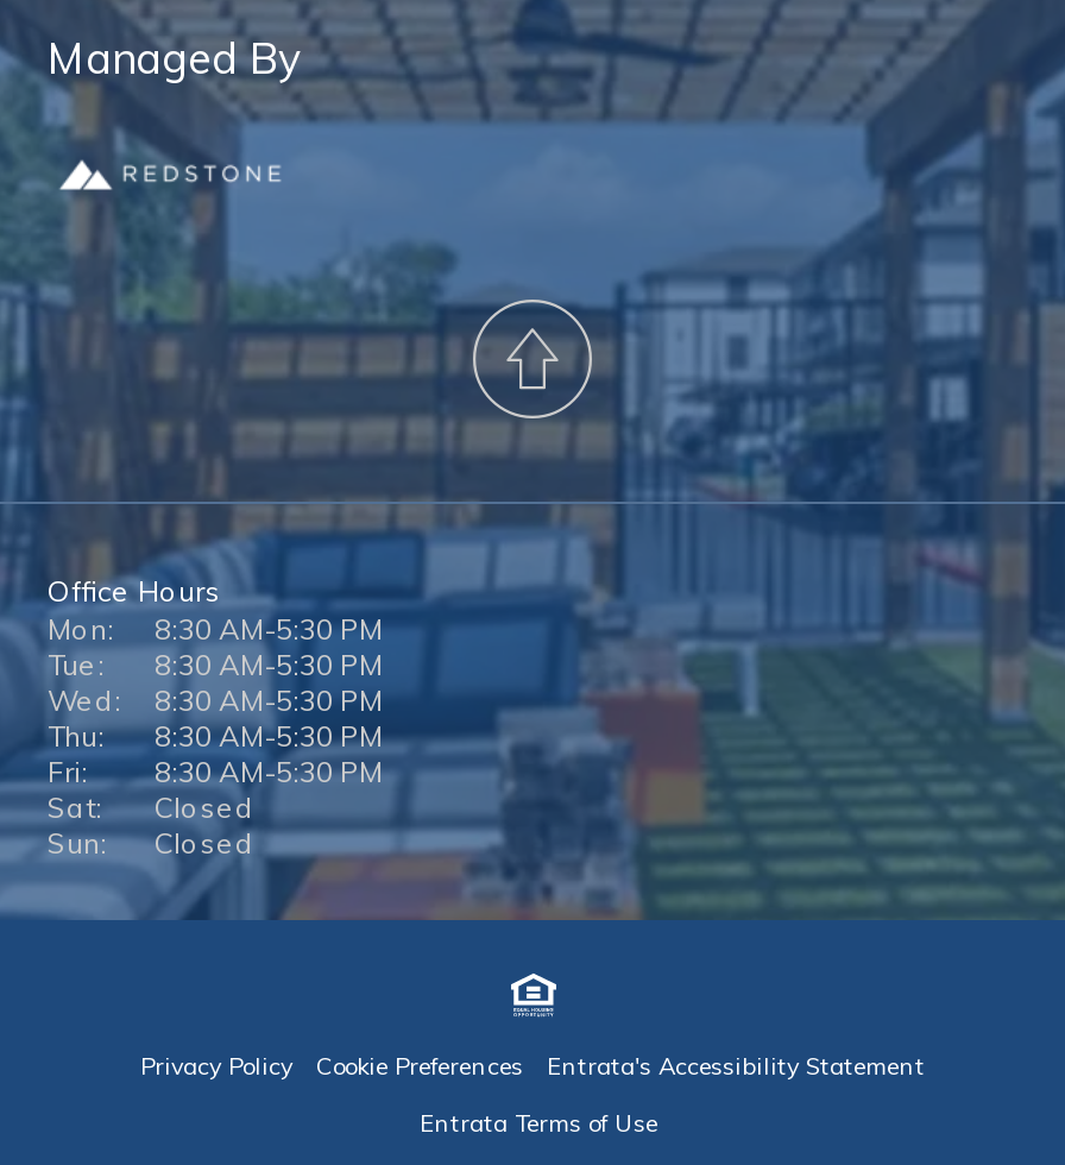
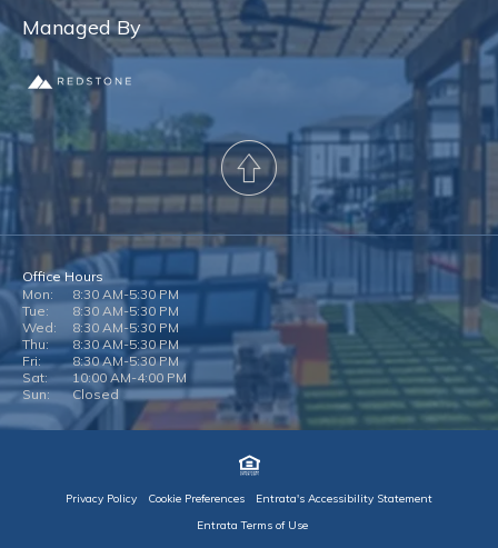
- Closed
+ 10:00 AM-4:00 PM
